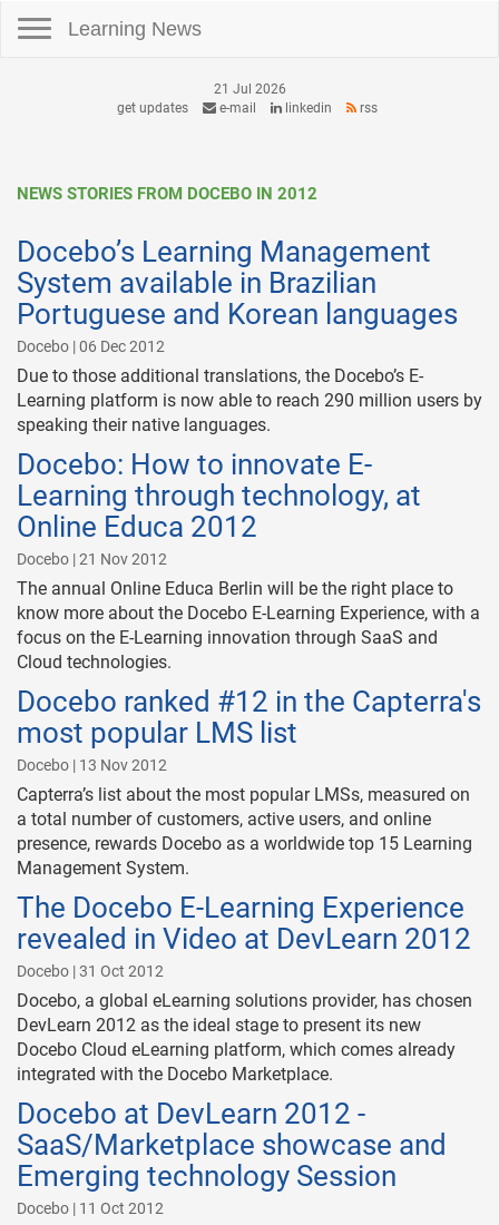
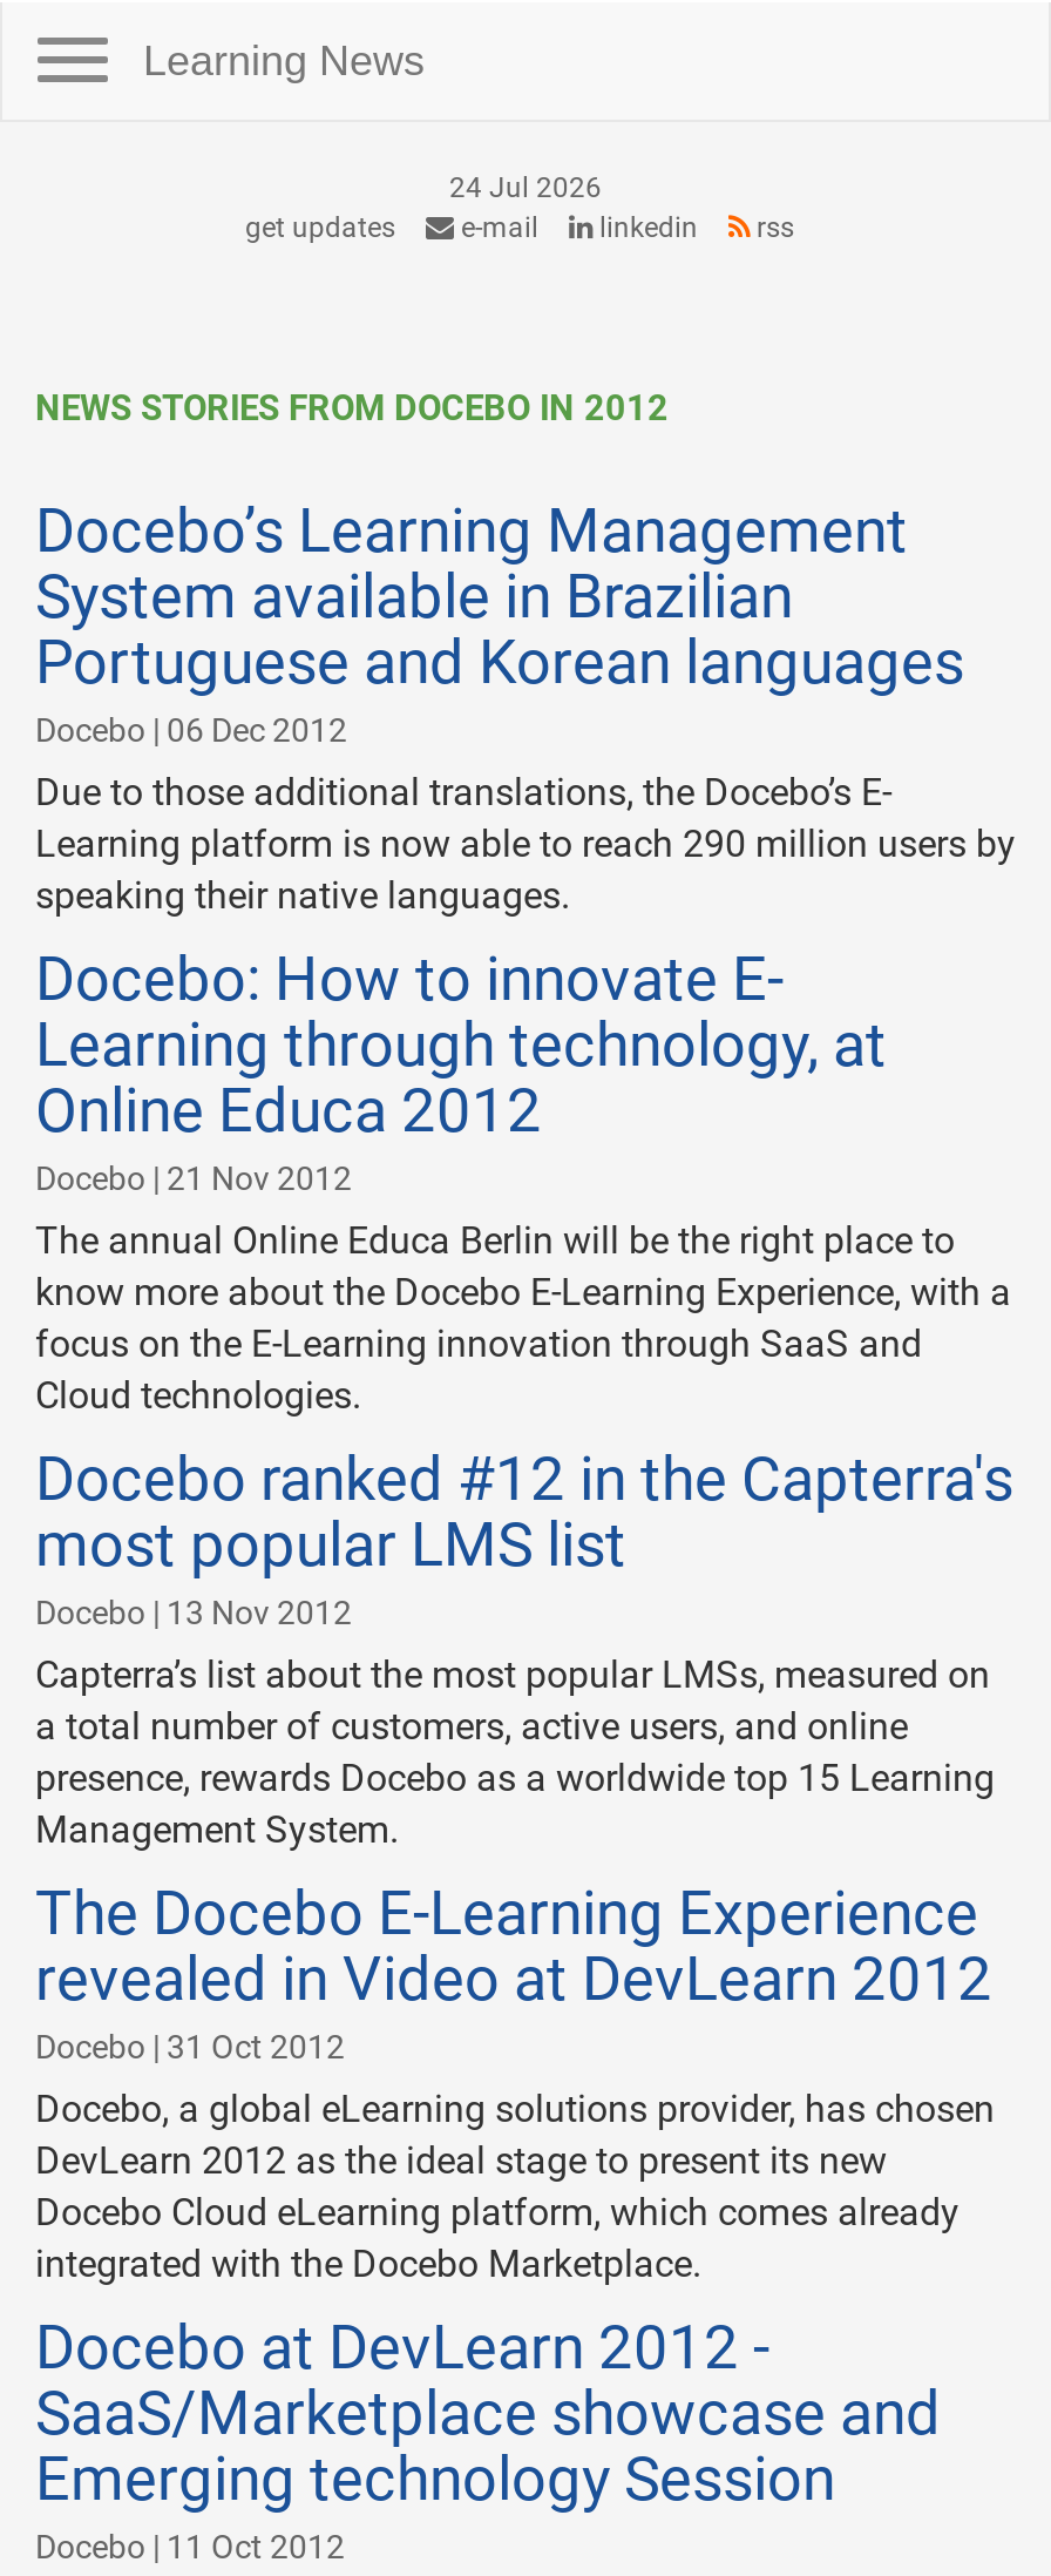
- 21 Jul 2026
+ 24 Jul 2026
